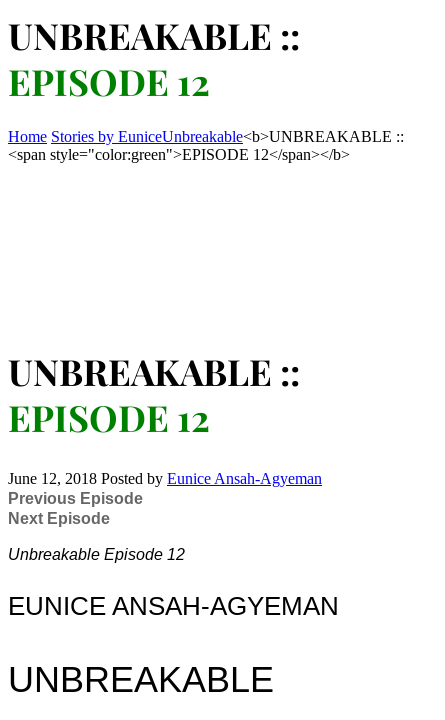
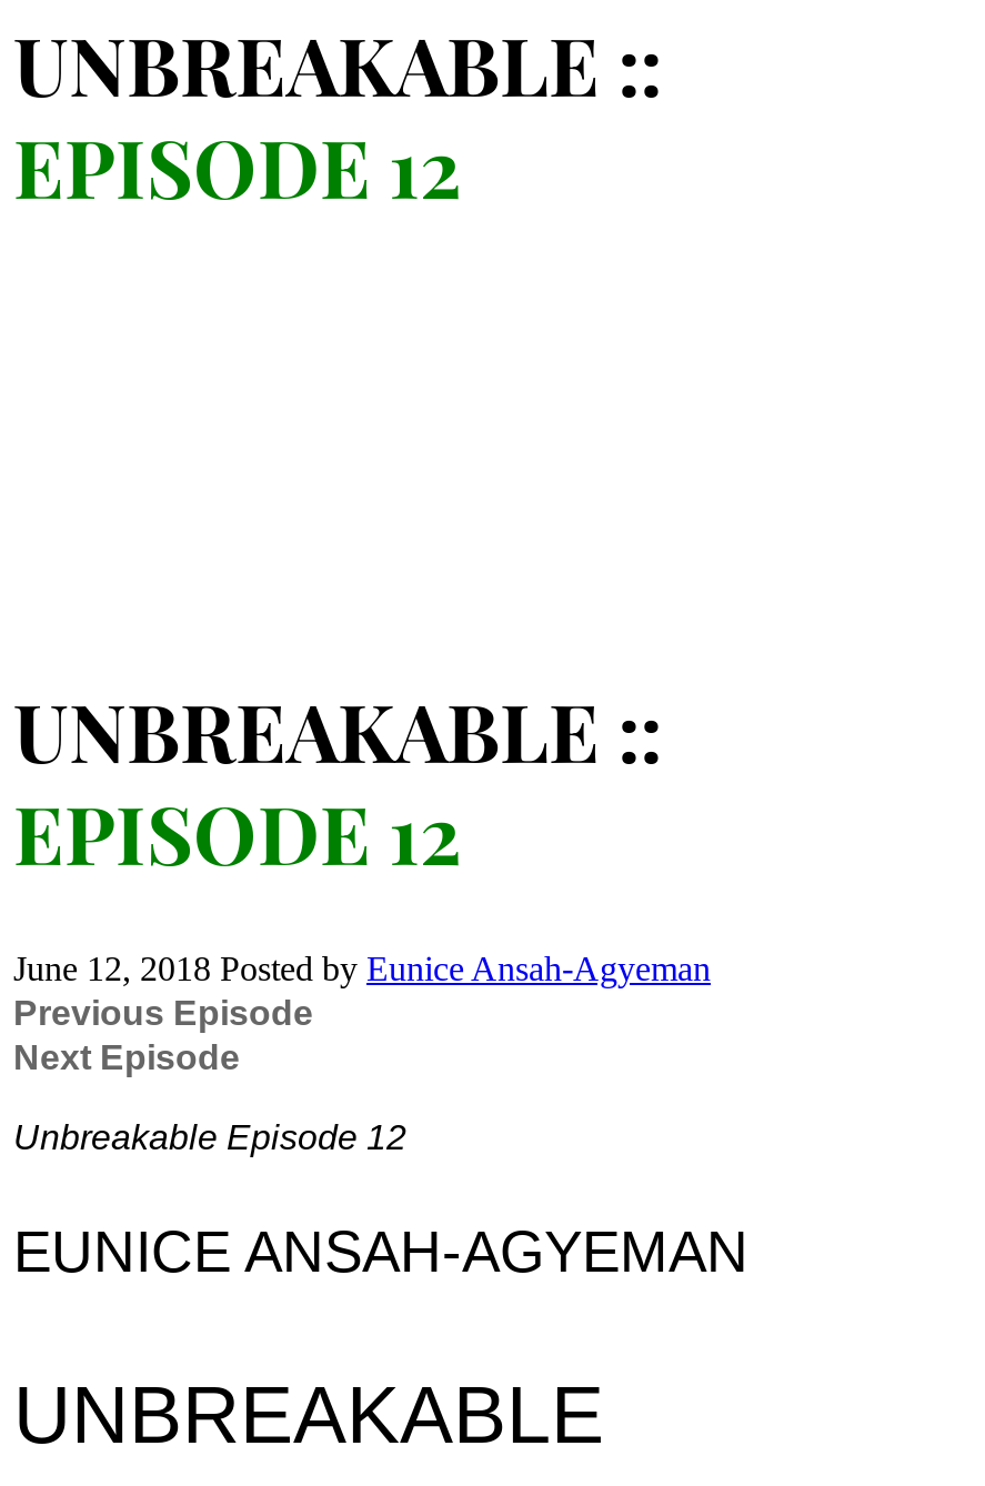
- Home Stories by EuniceUnbreakable<b>UNBREAKABLE ::
- <span style="color:green">EPISODE 12</span></b>
